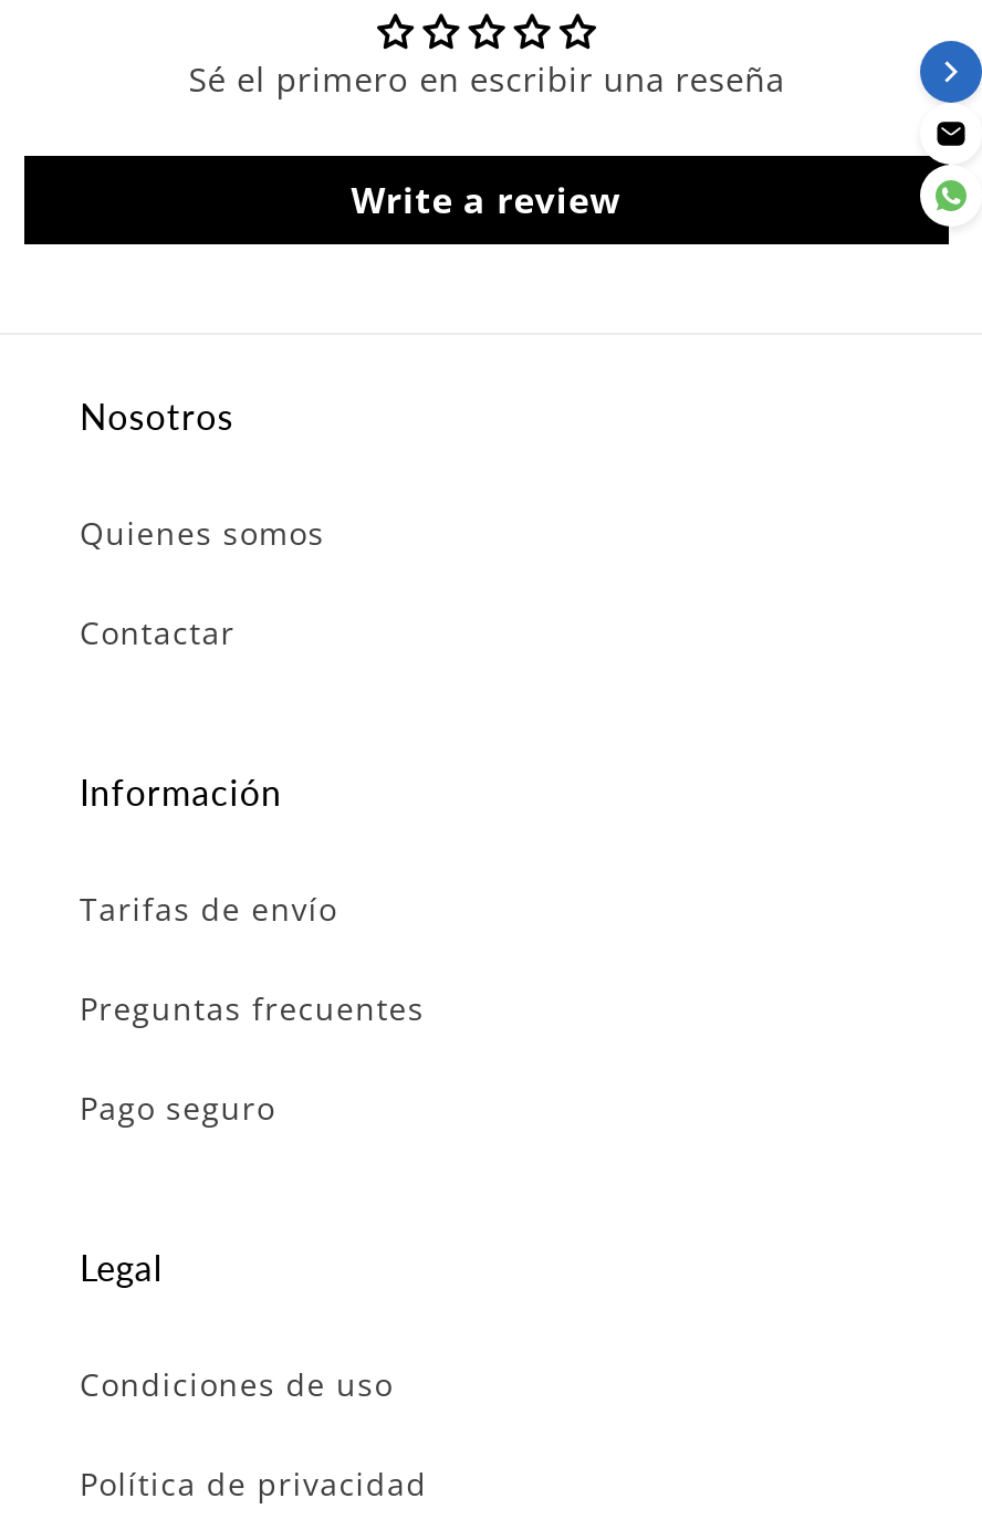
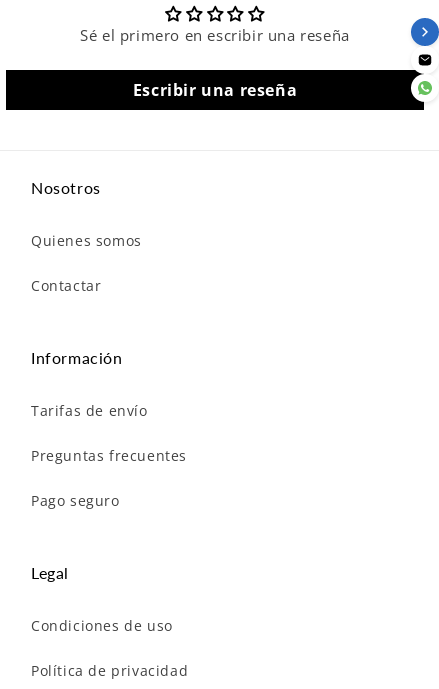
- Write a review
+ Escribir una reseña
